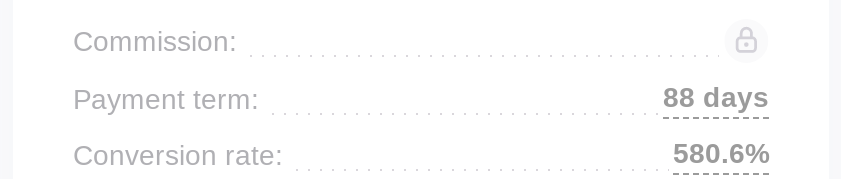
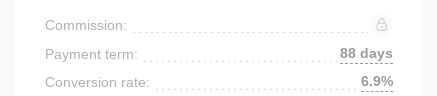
- 580.6%
+ 6.9%
